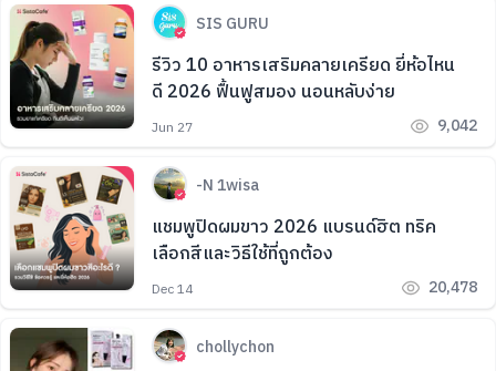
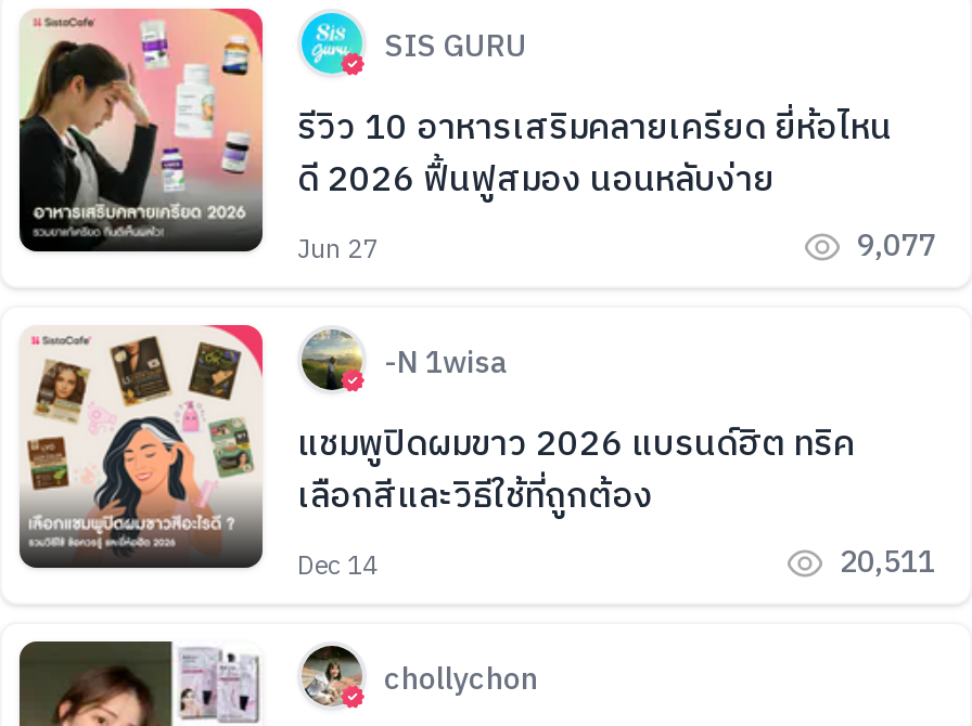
- 9,042
+ 9,077

- 20,478
+ 20,511
